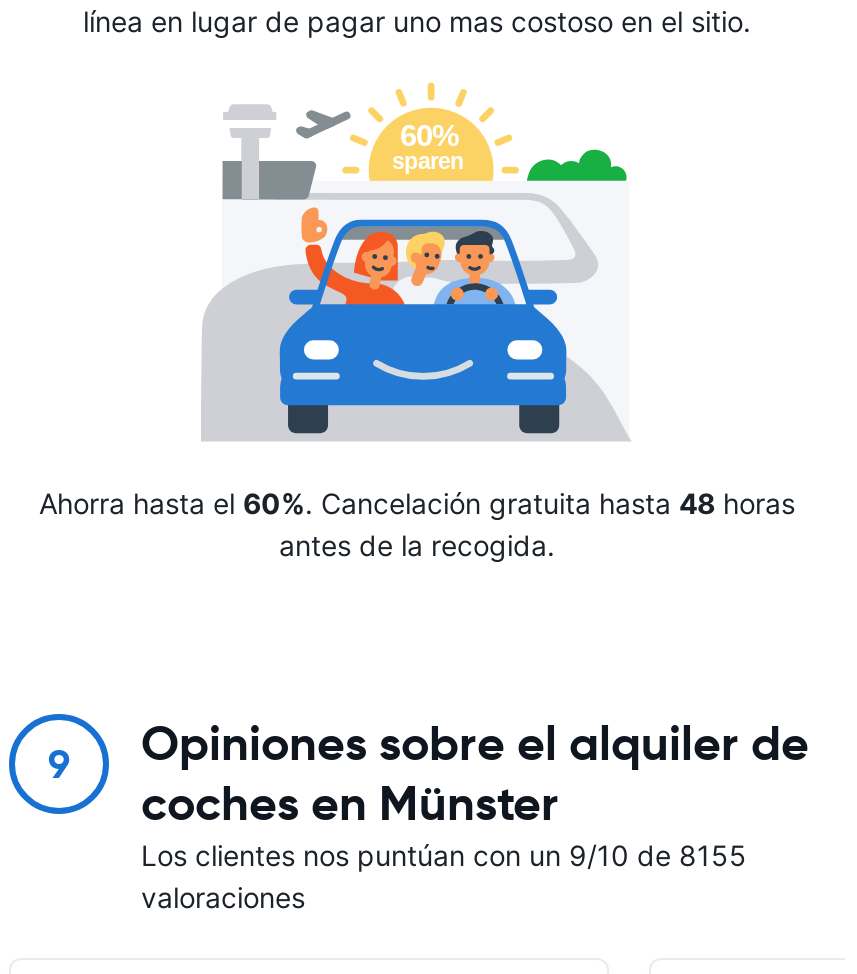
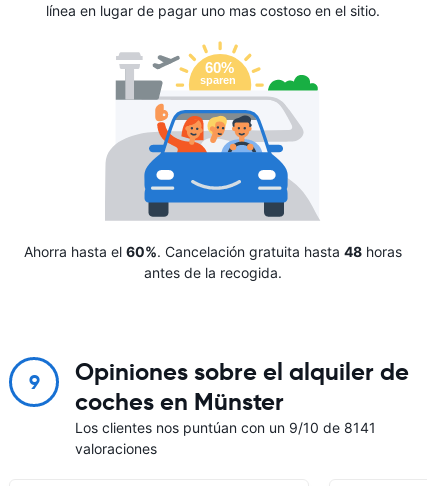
- Los clientes nos puntúan con un 9/10 de 8155
+ Los clientes nos puntúan con un 9/10 de 8141
